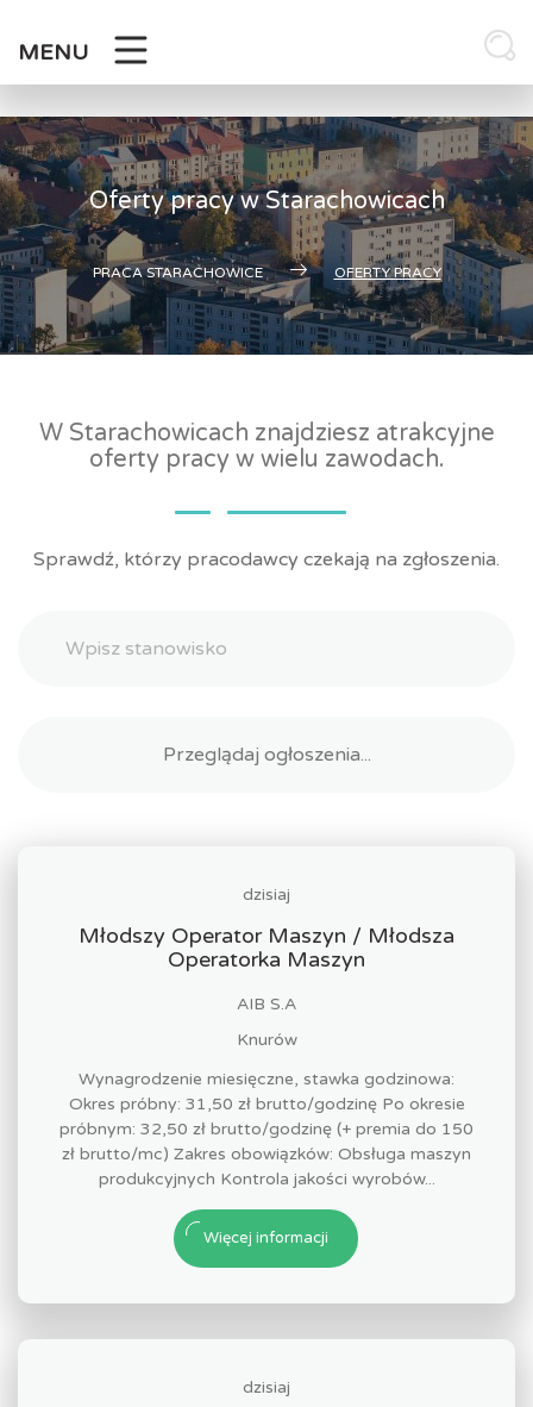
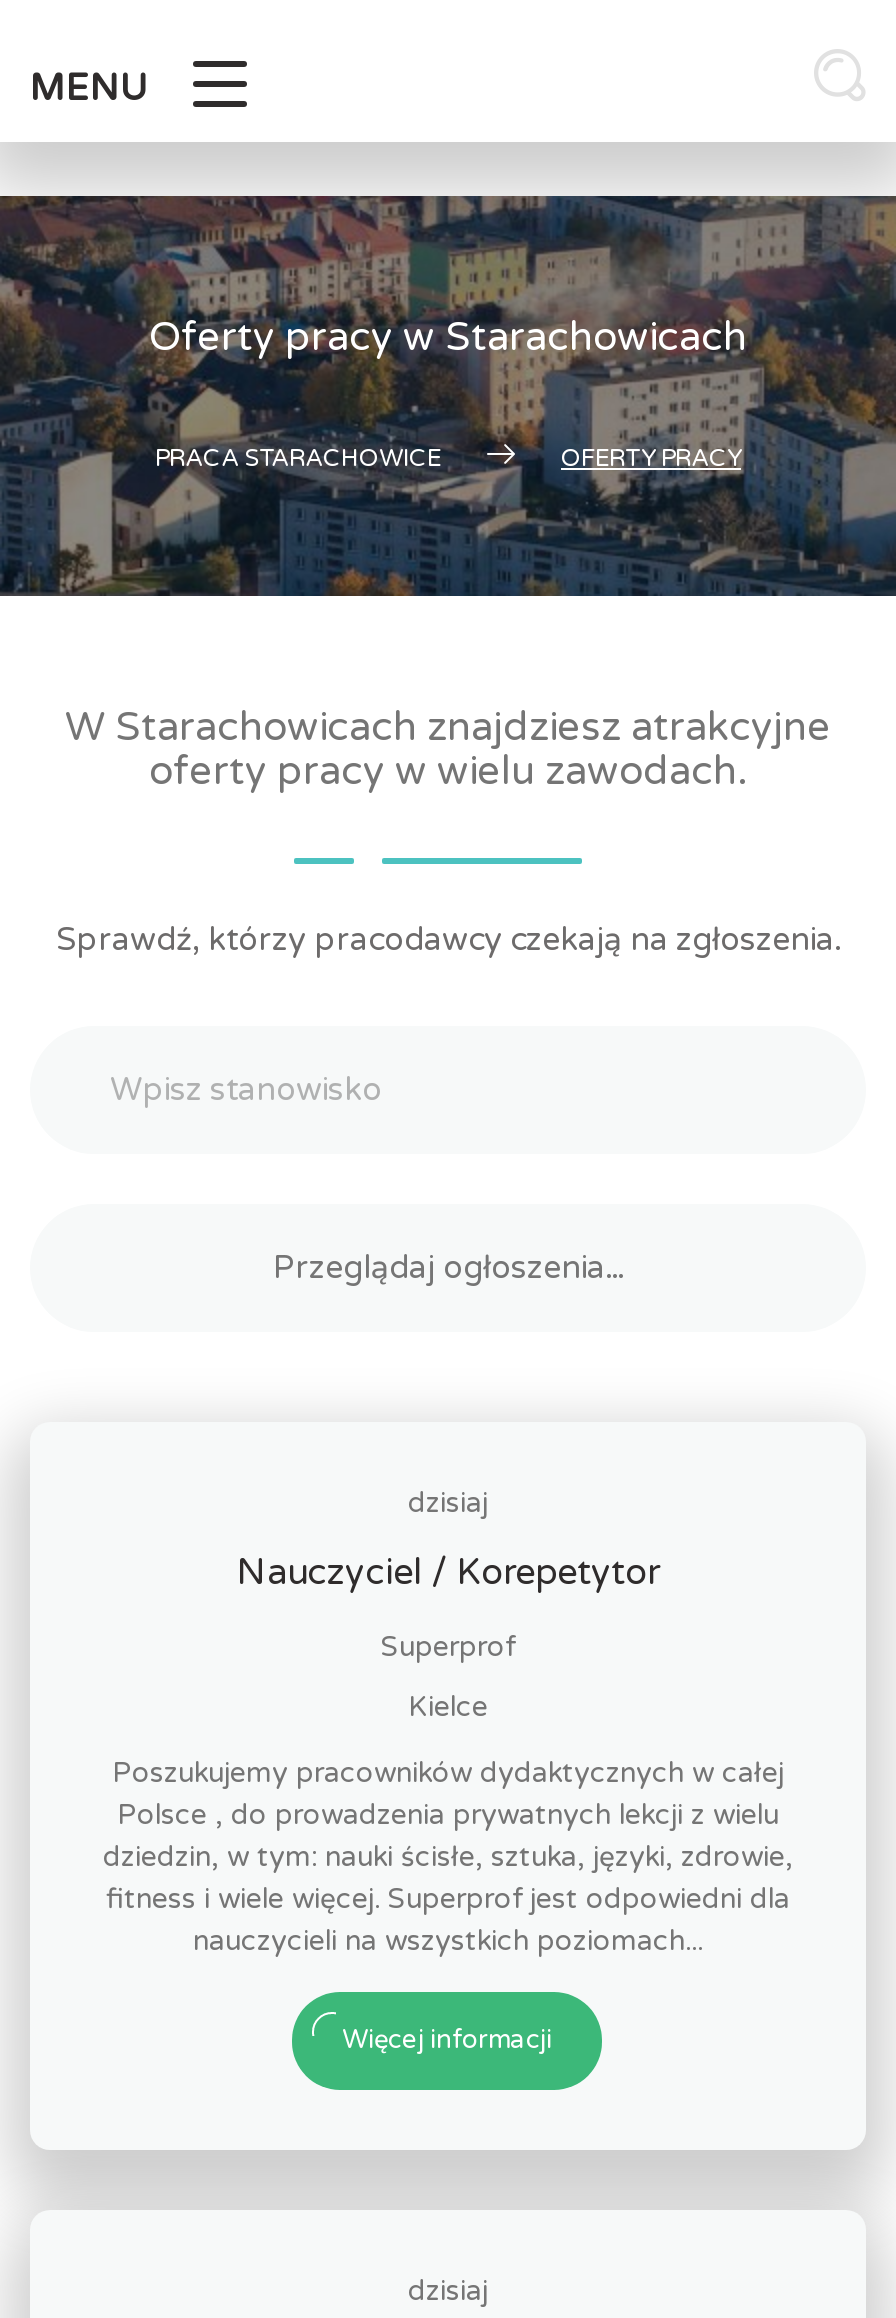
- Młodszy Operator Maszyn / Młodsza
- Operatorka Maszyn
+ Nauczyciel / Korepetytor

- AIB S.A
+ Superprof

- Knurów
+ Kielce

- Wynagrodzenie miesięczne, stawka godzinowa:
- Okres próbny: 31,50 zł brutto/godzinę Po okresie
- próbnym: 32,50 zł brutto/godzinę (+ premia do 150
- zł brutto/mc) Zakres obowiązków: Obsługa maszyn
- produkcyjnych Kontrola jakości wyrobów...
+ Poszukujemy pracowników dydaktycznych w całej
+ Polsce , do prowadzenia prywatnych lekcji z wielu
+ dziedzin, w tym: nauki ścisłe, sztuka, języki, zdrowie,
+ fitness i wiele więcej. Superprof jest odpowiedni dla
+ nauczycieli na wszystkich poziomach...
